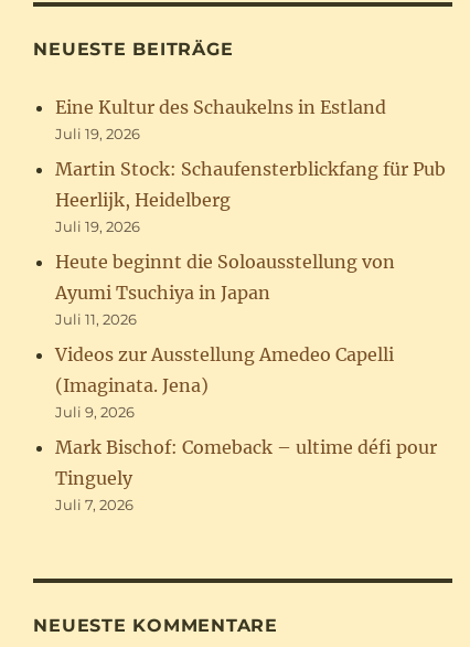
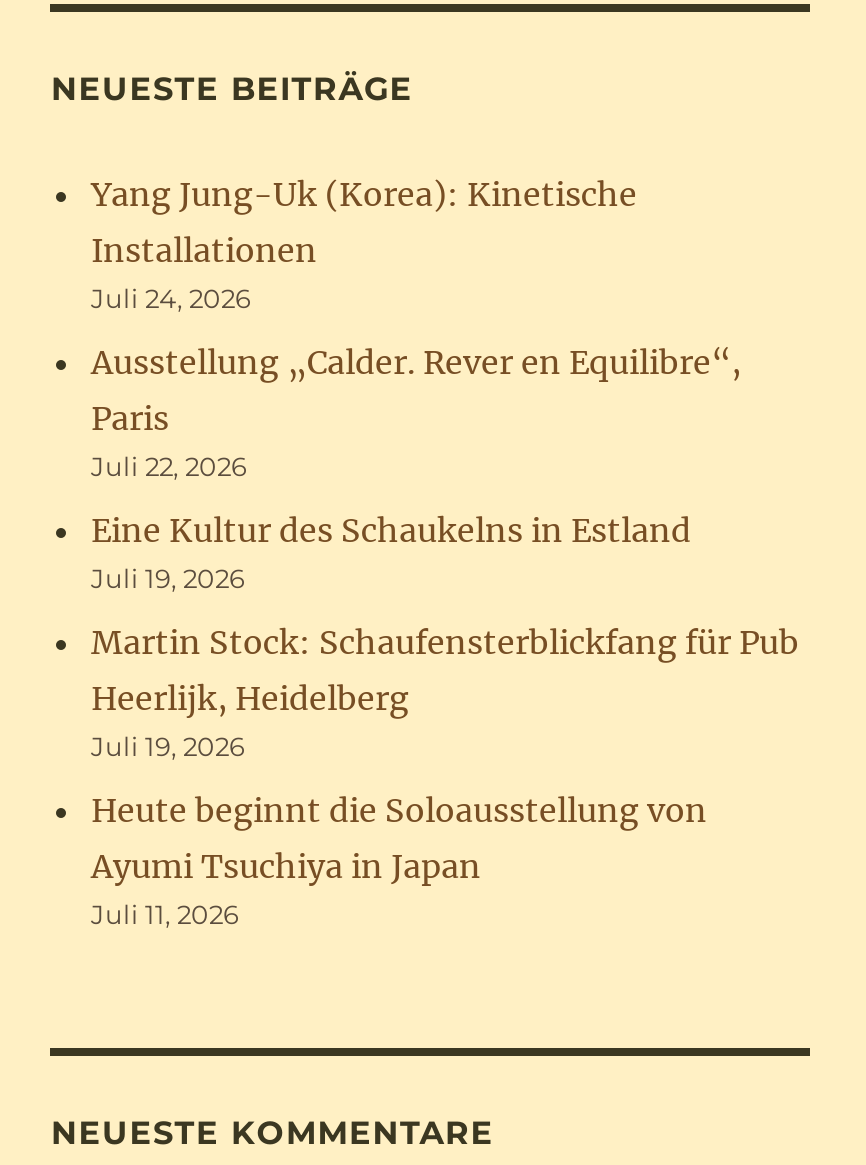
+ Yang Jung-Uk (Korea): Kinetische
+ Installationen
+ Juli 24, 2026
+ Ausstellung „Calder. Rever en Equilibre“,
+ Paris
+ Juli 22, 2026

moved down: Eine Kultur des Schaukelns in Estland | Juli 19, 2026 | Martin Stock: Schaufensterblickfang für Pub | Heerlijk, Heidelberg | Juli 19, 2026 | Heute beginnt die Soloausstellung von | Ayumi Tsuchiya in Japan | Juli 11, 2026

- Videos zur Ausstellung Amedeo Capelli
- (Imaginata. Jena)
- Juli 9, 2026
- Mark Bischof: Comeback – ultime défi pour
- Tinguely
- Juli 7, 2026
